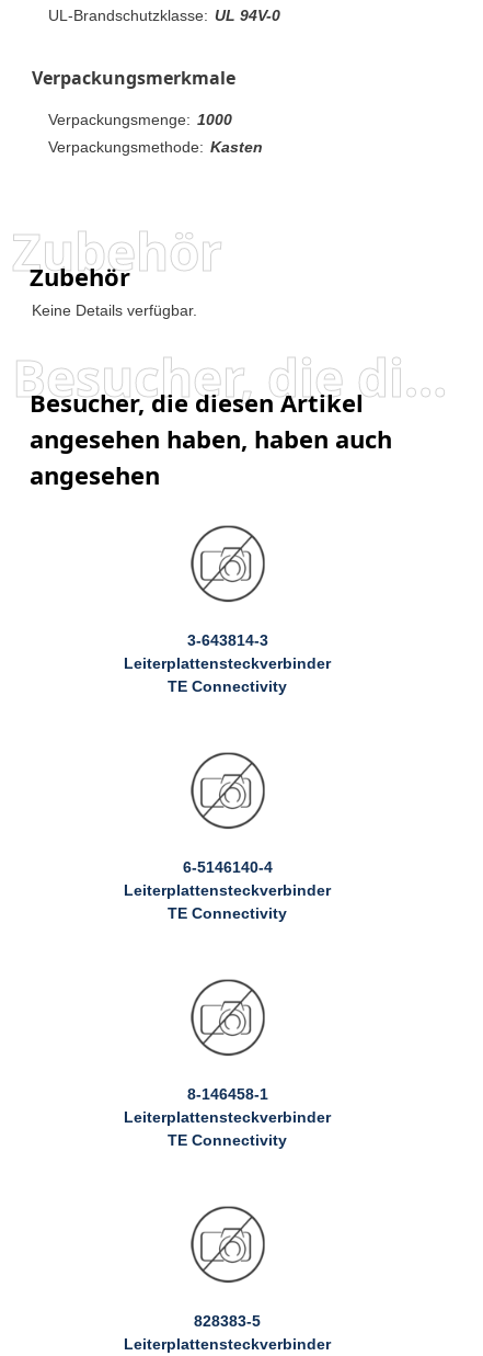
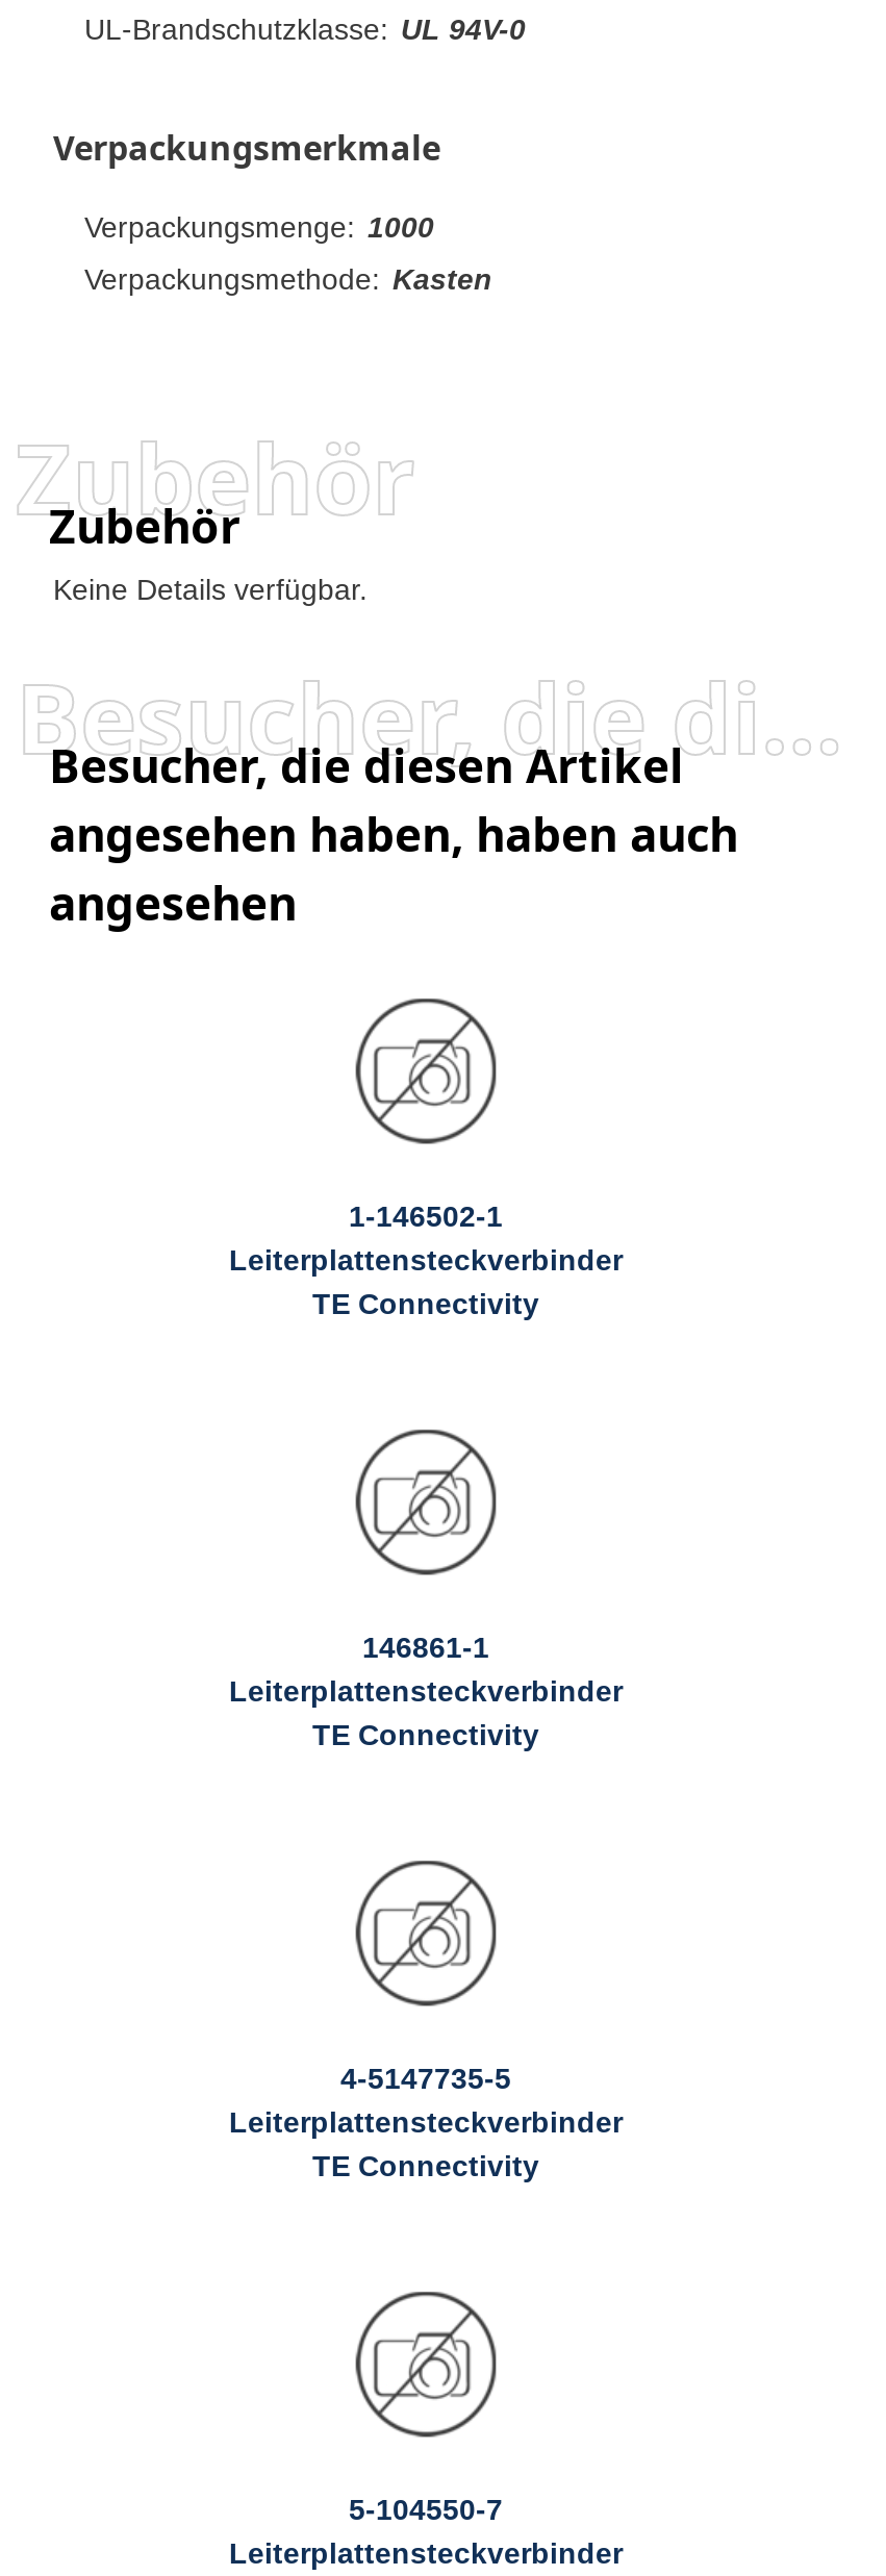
- 3-643814-3
+ 1-146502-1

- 6-5146140-4
+ 146861-1

- 8-146458-1
+ 4-5147735-5

- 828383-5
+ 5-104550-7
